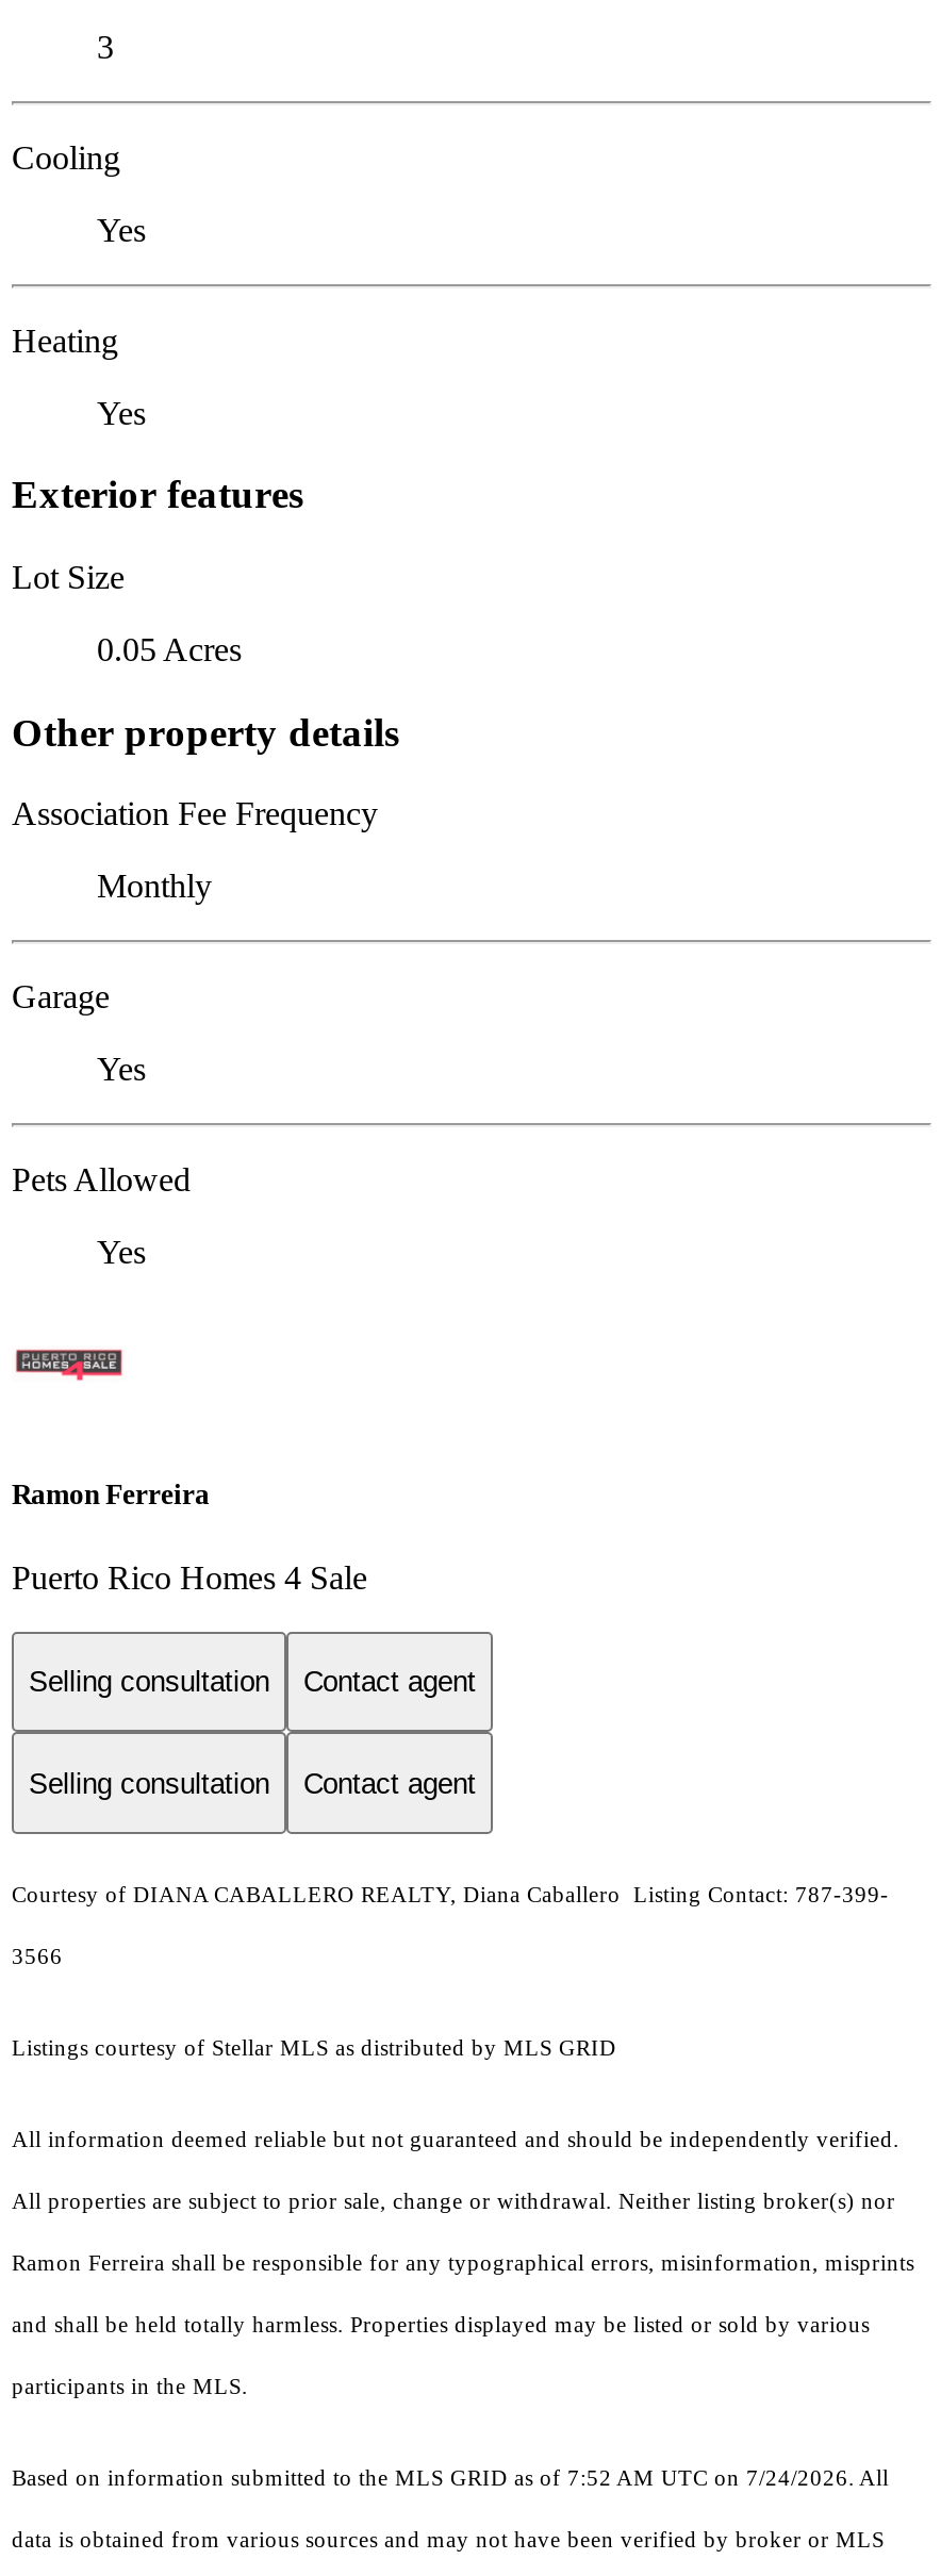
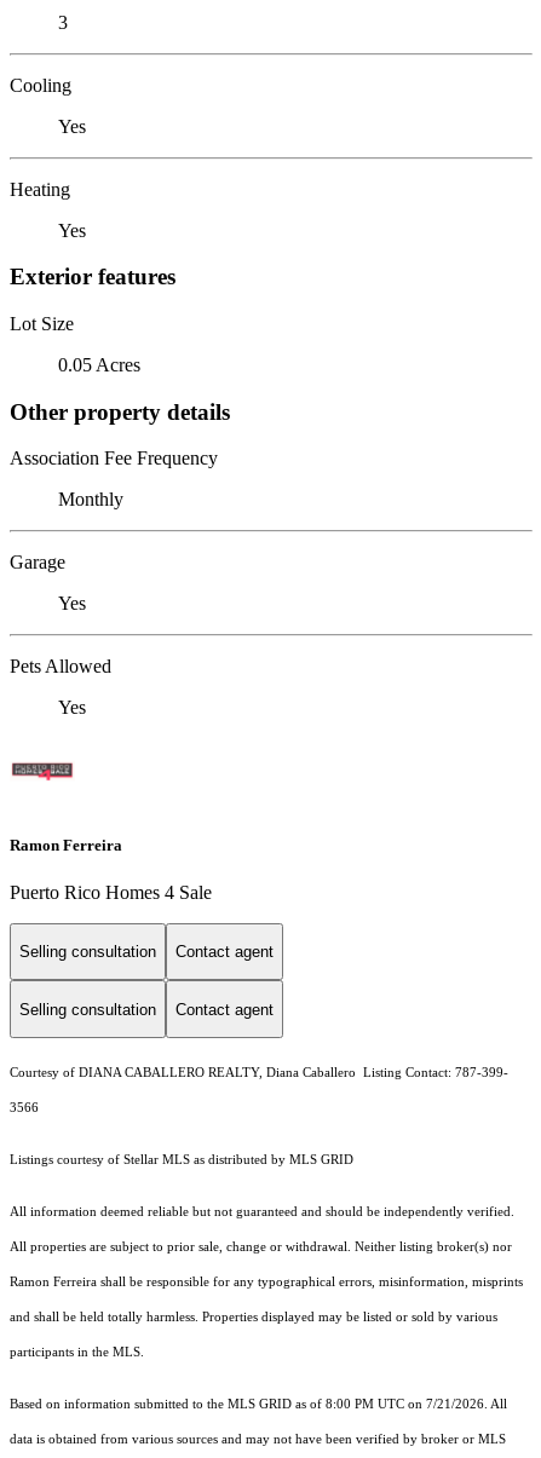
- Based on information submitted to the MLS GRID as of 7:52 AM UTC on 7/24/2026. All
+ Based on information submitted to the MLS GRID as of 8:00 PM UTC on 7/21/2026. All
